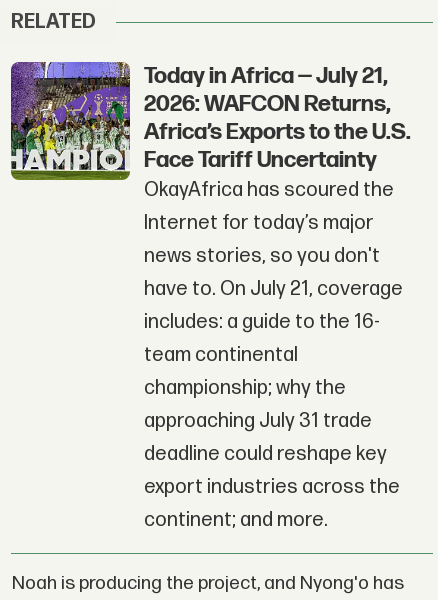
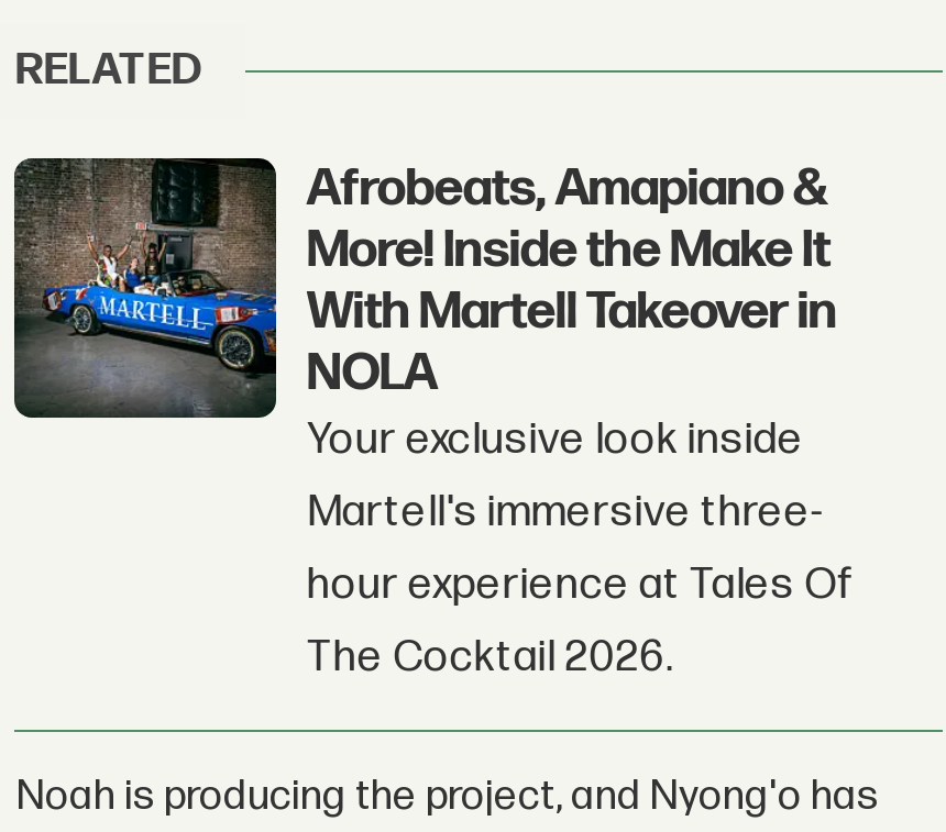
- [image]
- Today in Africa — July 21,
- 2026: WAFCON Returns,
- Africa’s Exports to the U.S.
- Face Tariff Uncertainty
- OkayAfrica has scoured the
- Internet for today’s major
- news stories, so you don't
- have to. On July 21, coverage
- includes: a guide to the 16-
- team continental
- championship; why the
- approaching July 31 trade
- deadline could reshape key
- export industries across the
- continent; and more.
+ [image]
+ Afrobeats, Amapiano &
+ More! Inside the Make It
+ With Martell Takeover in
+ NOLA
+ Your exclusive look inside
+ Martell's immersive three-
+ hour experience at Tales Of
+ The Cocktail 2026.
